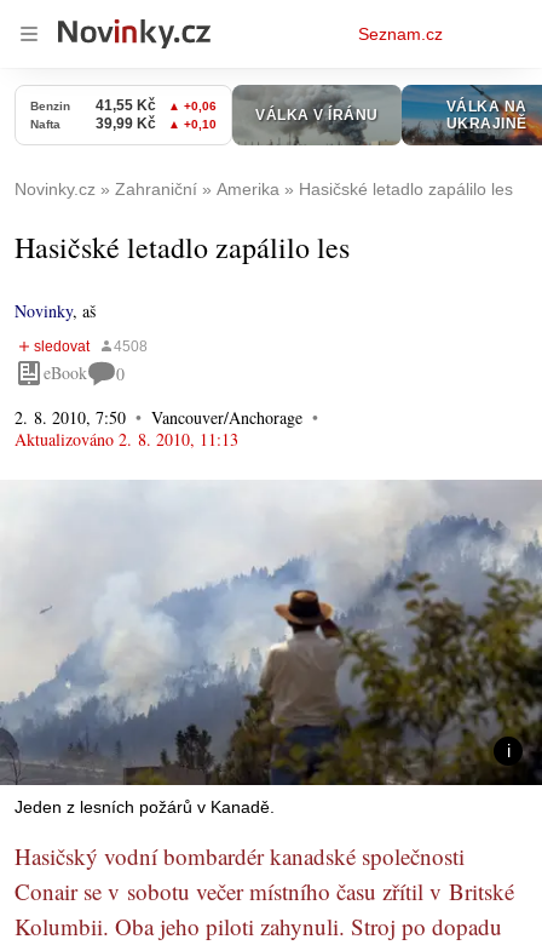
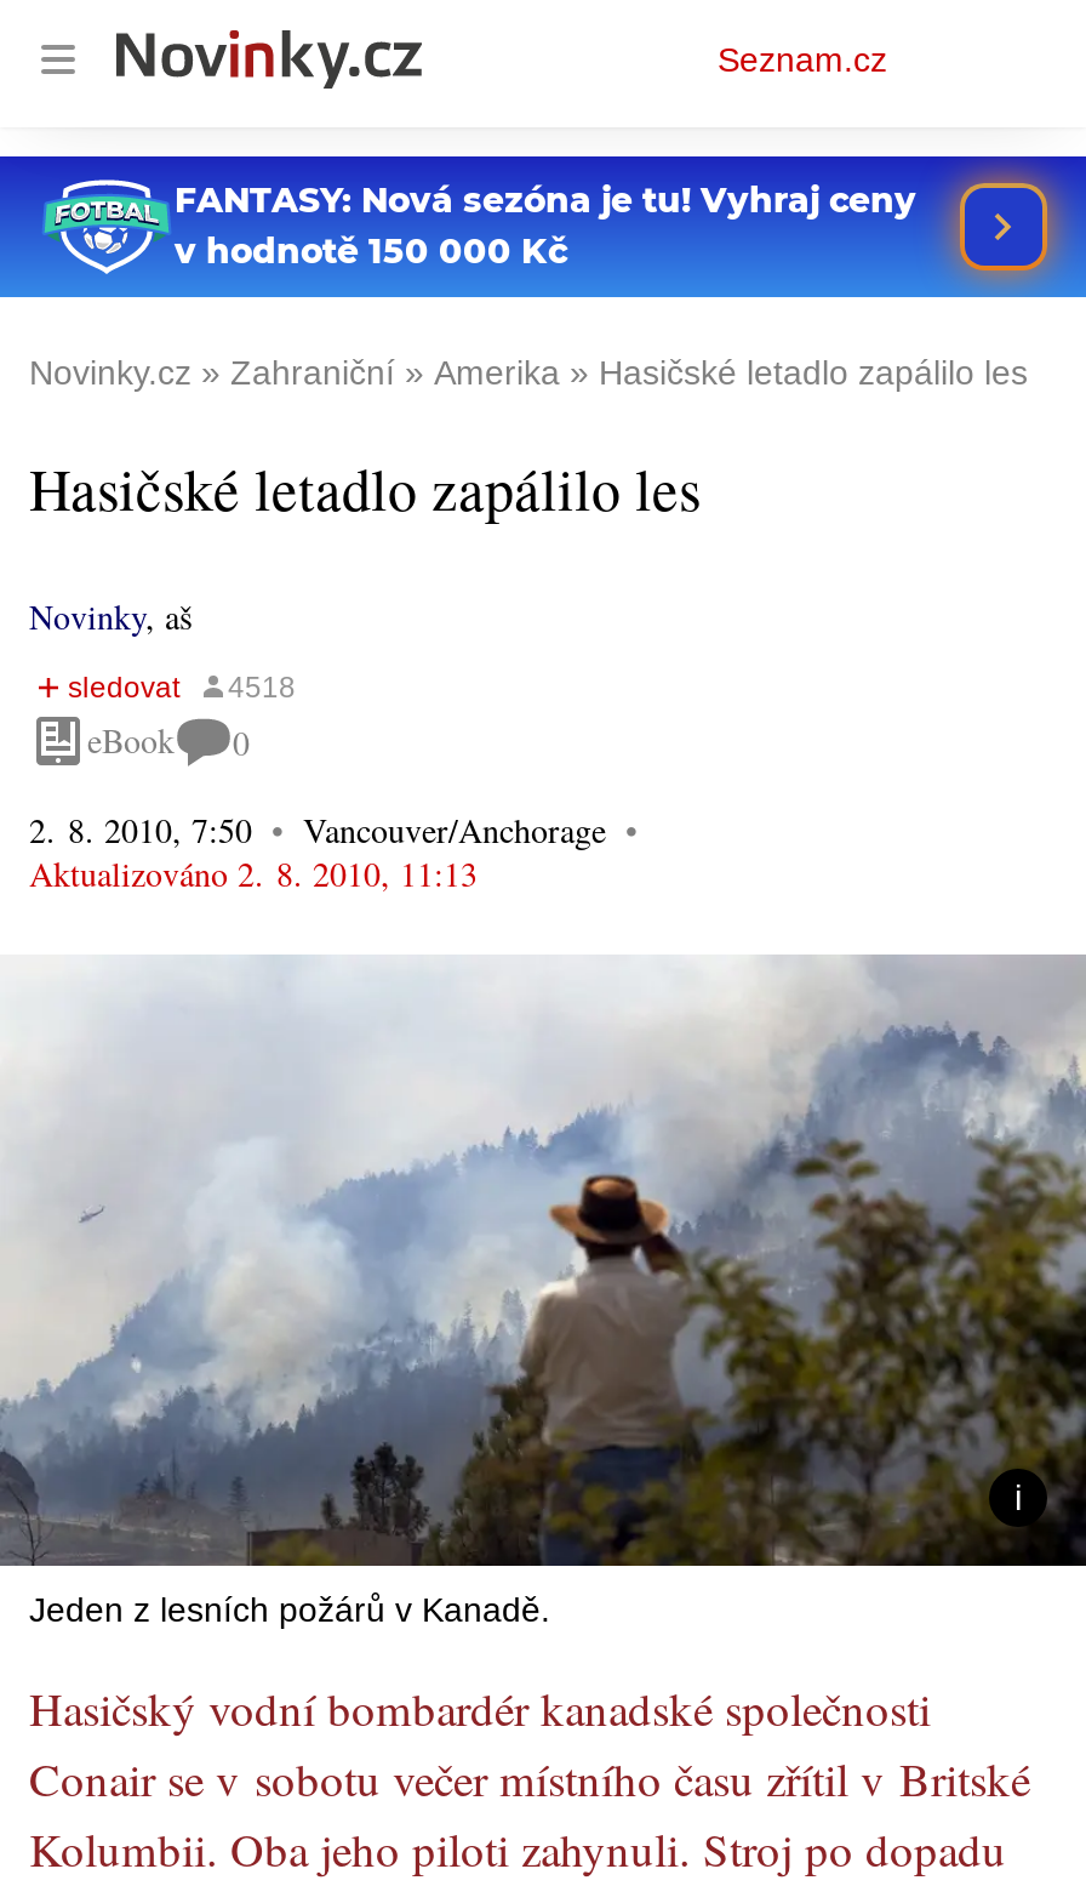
- [image]
+ [image]
